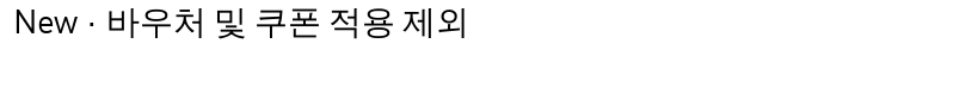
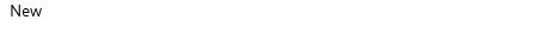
- 바우처 및 쿠폰 적용 제외
